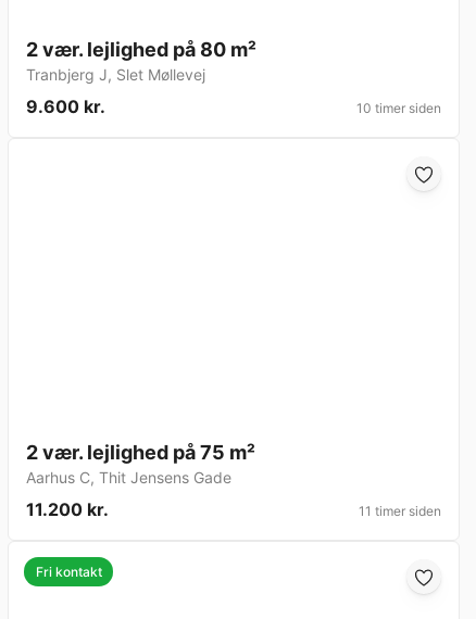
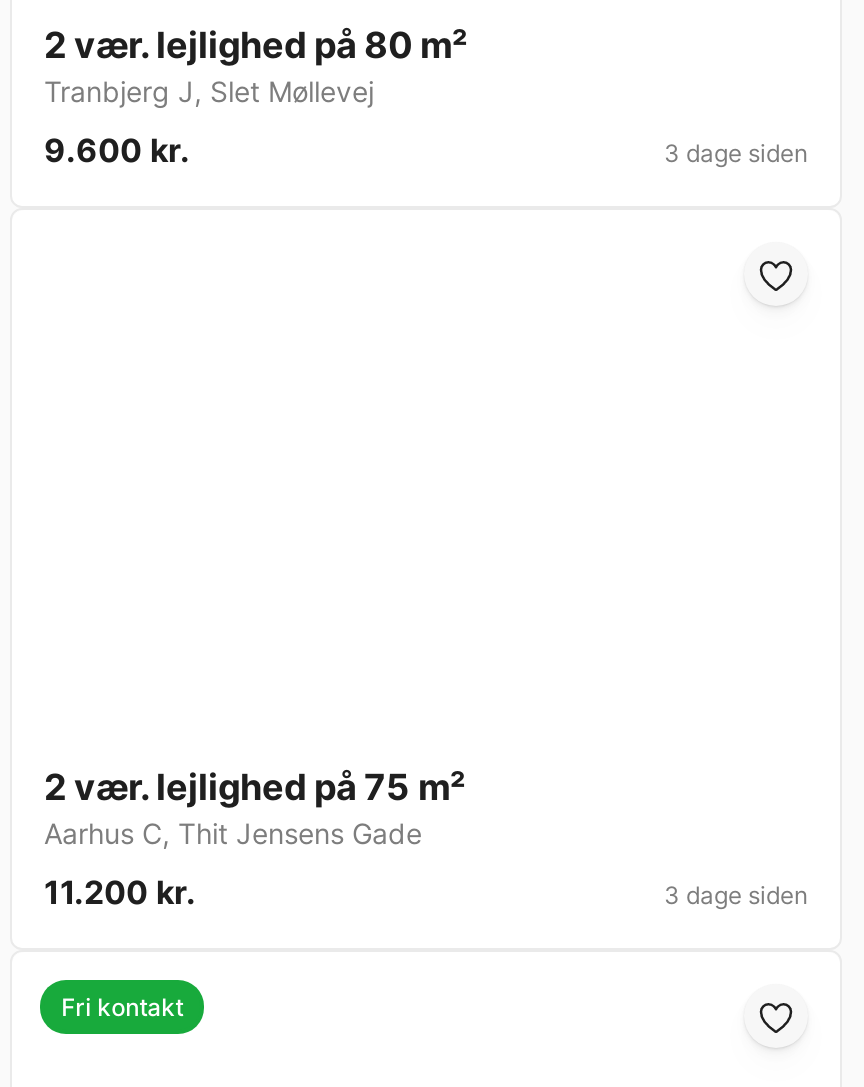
- 10 timer siden
+ 3 dage siden

- 11 timer siden
+ 3 dage siden
